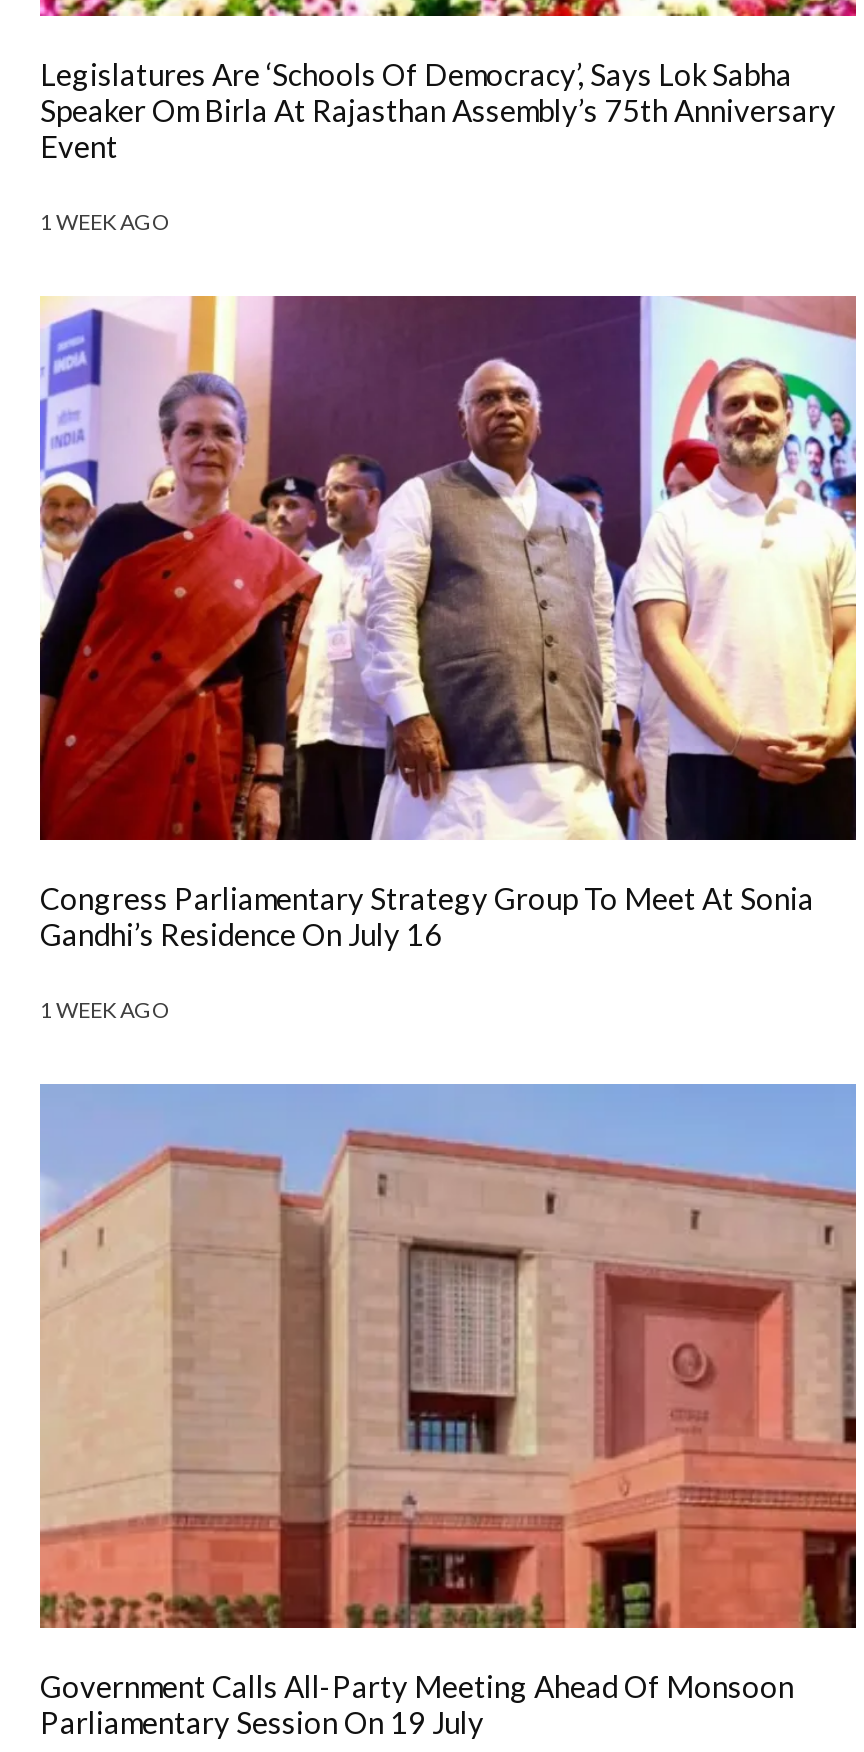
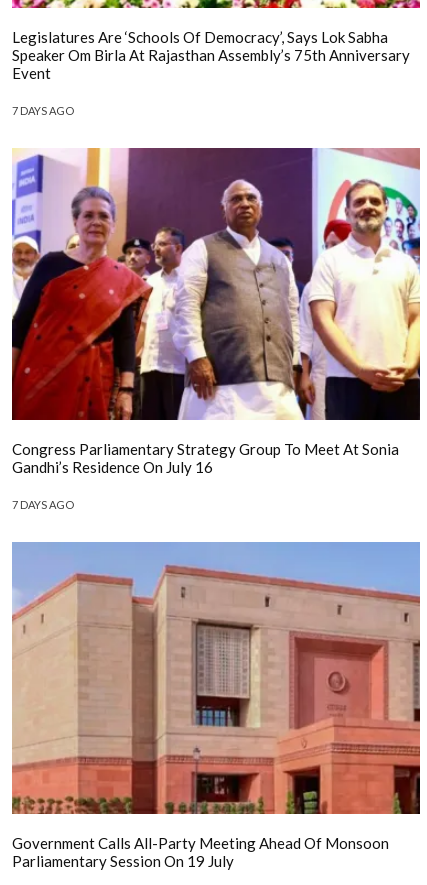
- 1 WEEK AGO
+ 7 DAYS AGO

- 1 WEEK AGO
+ 7 DAYS AGO
